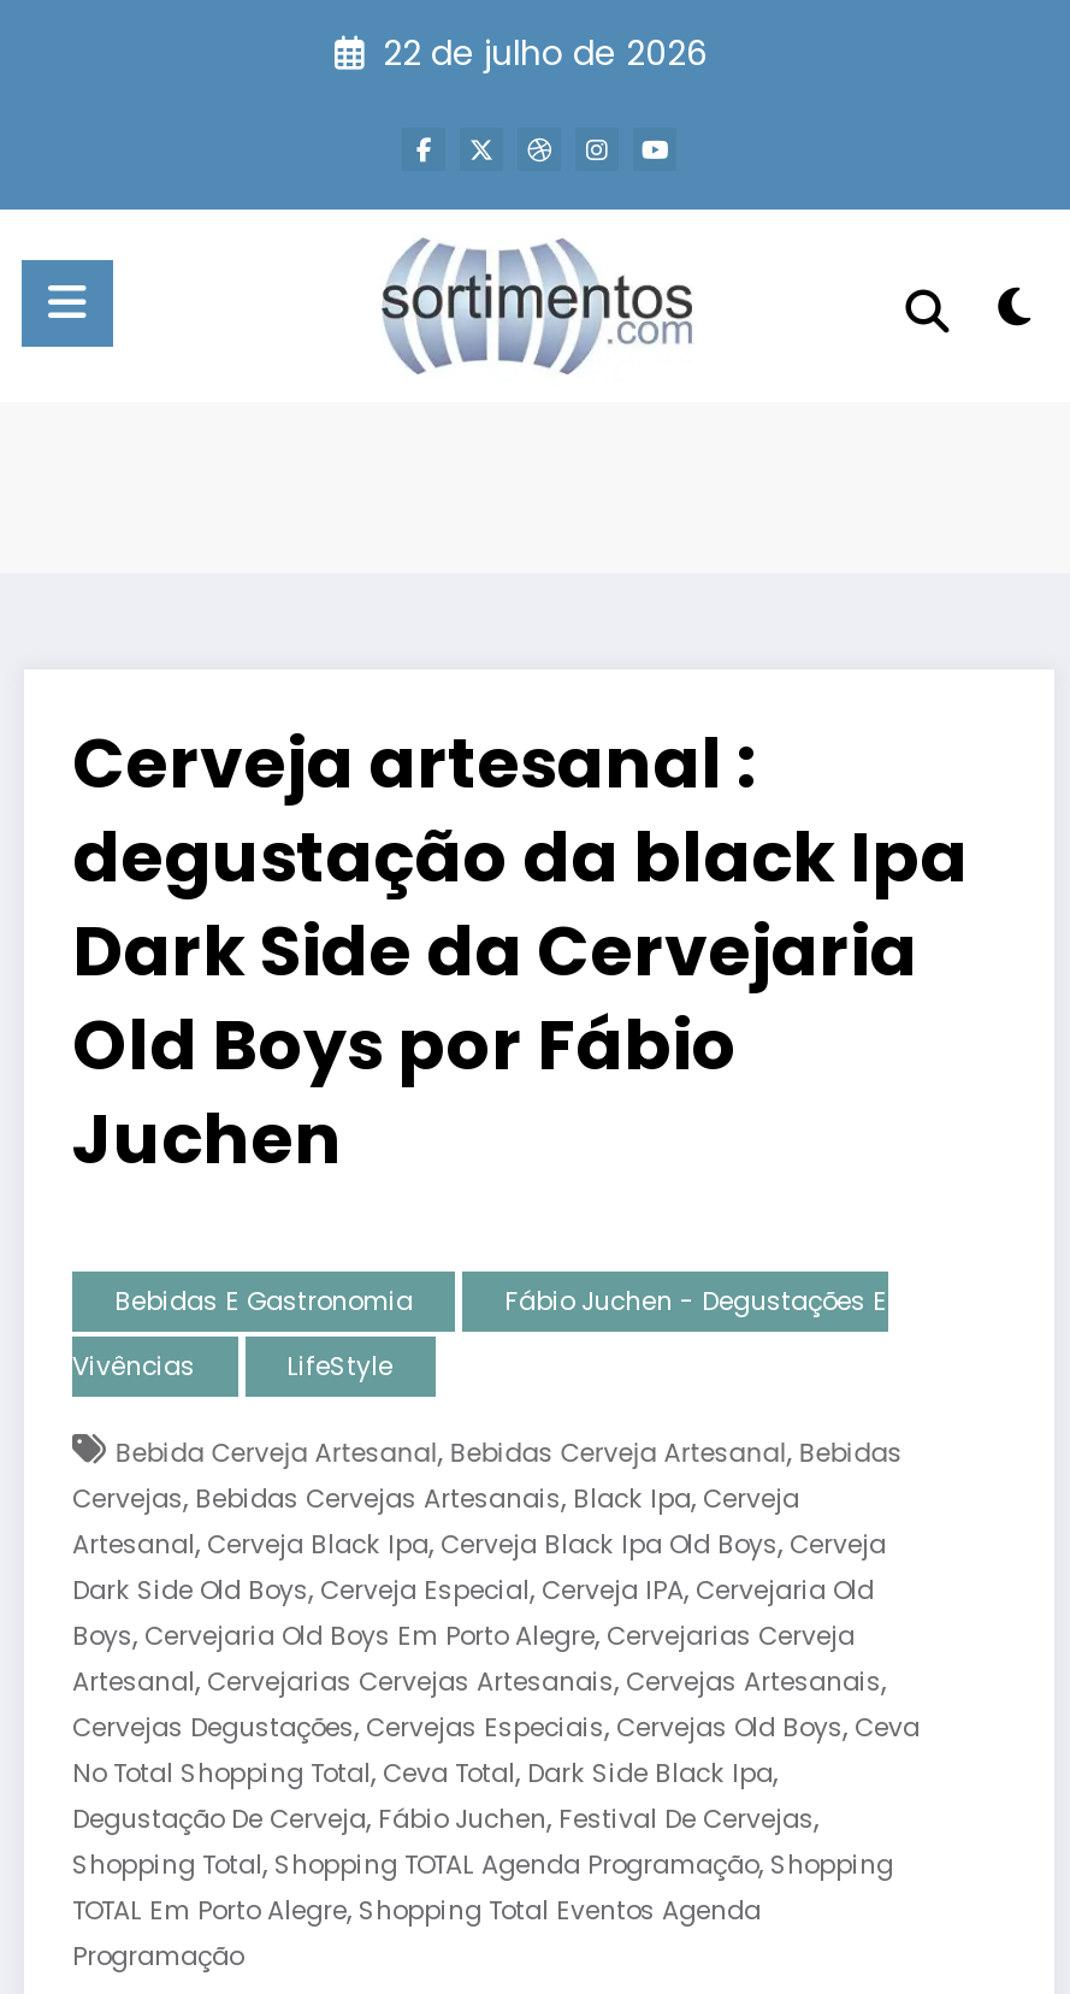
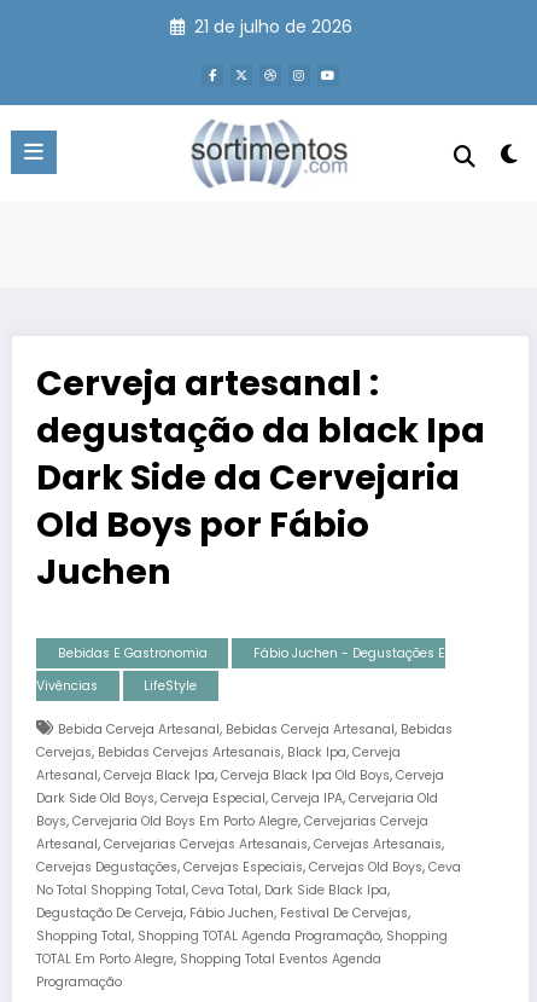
- 22 de julho de 2026
+ 21 de julho de 2026
